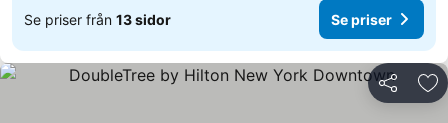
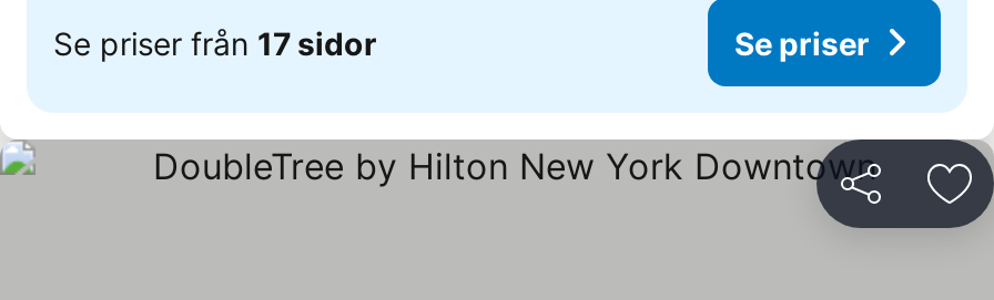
- Se priser från 13 sidor
+ Se priser från 17 sidor
